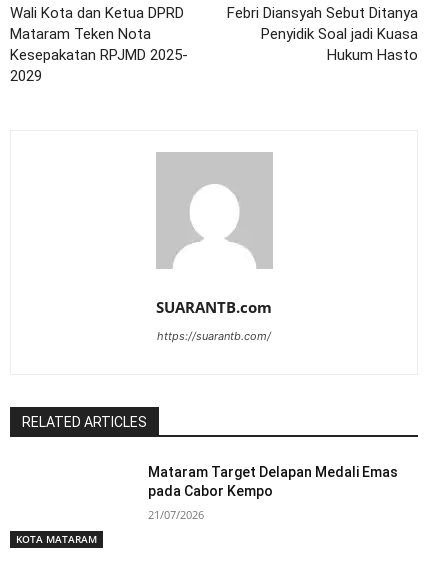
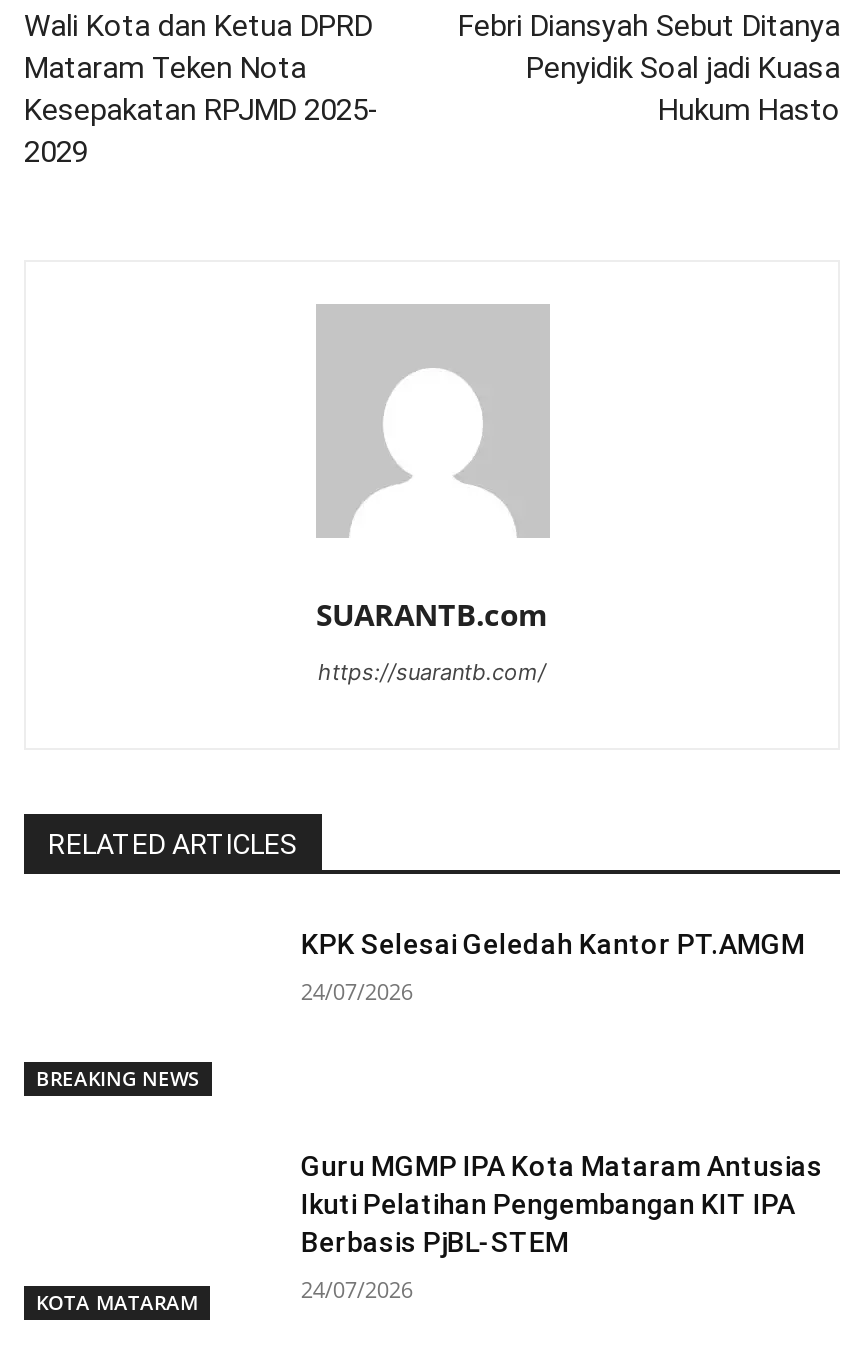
+ BREAKING NEWS

+ KPK Selesai Geledah Kantor PT.AMGM
+ 24/07/2026

- Mataram Target Delapan Medali Emas
- pada Cabor Kempo
+ Guru MGMP IPA Kota Mataram Antusias
+ Ikuti Pelatihan Pengembangan KIT IPA
+ Berbasis PjBL-STEM

- 21/07/2026
+ 24/07/2026
